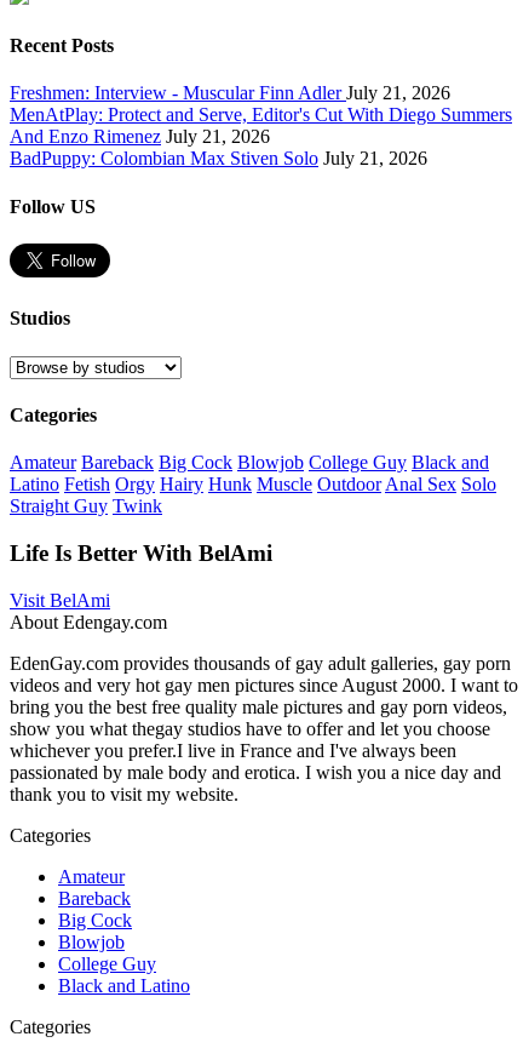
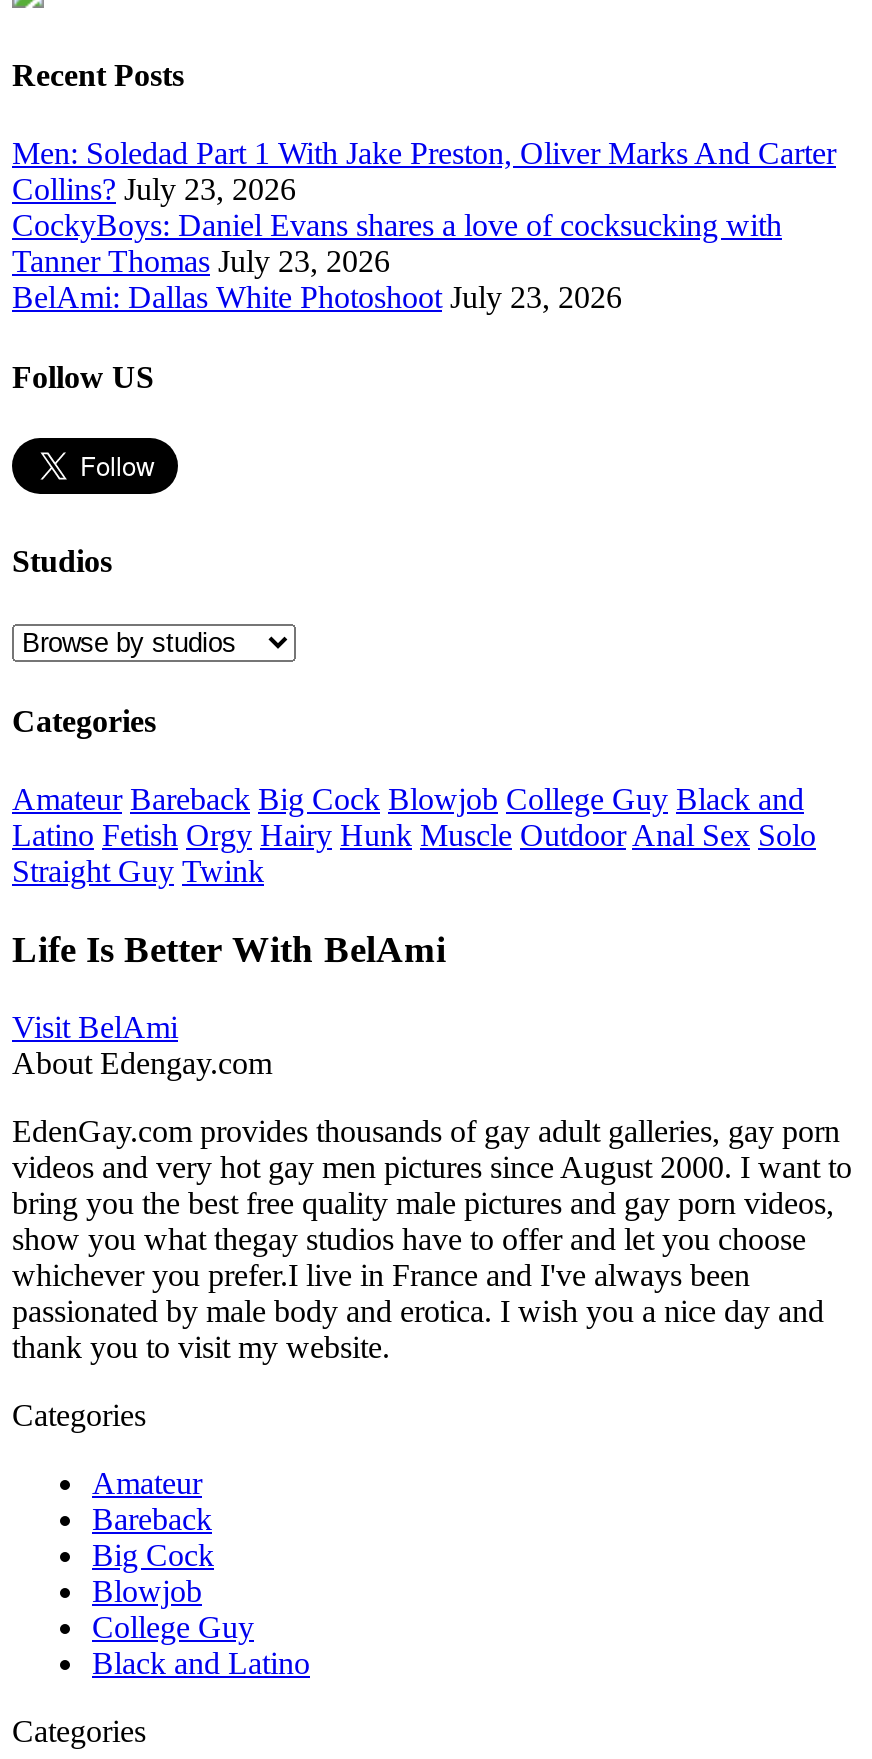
- Freshmen: Interview - Muscular Finn Adler July 21, 2026
- MenAtPlay: Protect and Serve, Editor's Cut With Diego Summers
- And Enzo Rimenez July 21, 2026
- BadPuppy: Colombian Max Stiven Solo July 21, 2026
+ Men: Soledad Part 1 With Jake Preston, Oliver Marks And Carter
+ Collins? July 23, 2026
+ CockyBoys: Daniel Evans shares a love of cocksucking with
+ Tanner Thomas July 23, 2026
+ BelAmi: Dallas White Photoshoot July 23, 2026
